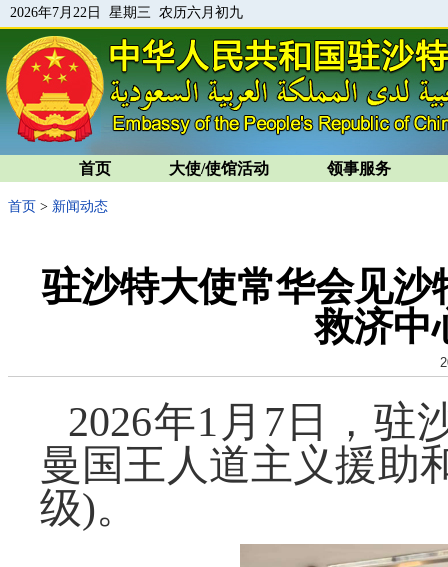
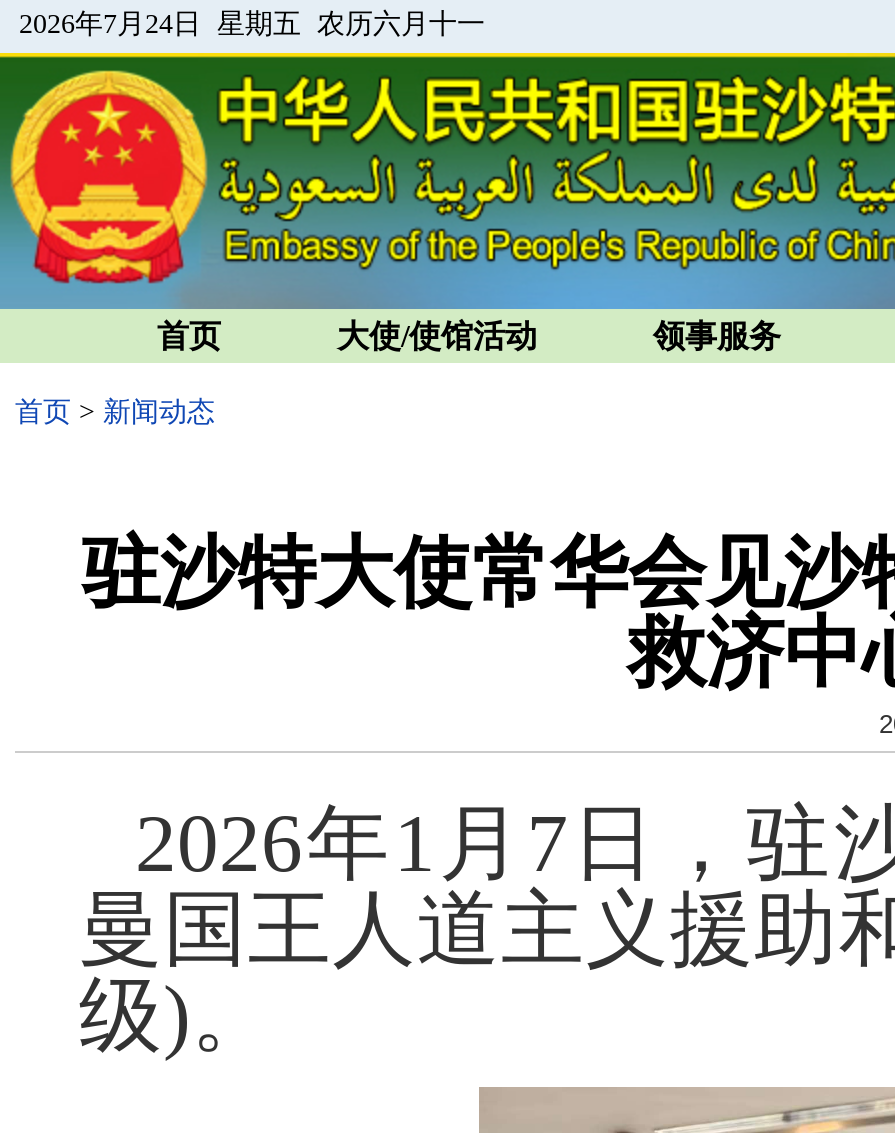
- 2026年7月22日 星期三 农历六月初九
+ 2026年7月24日 星期五 农历六月十一
